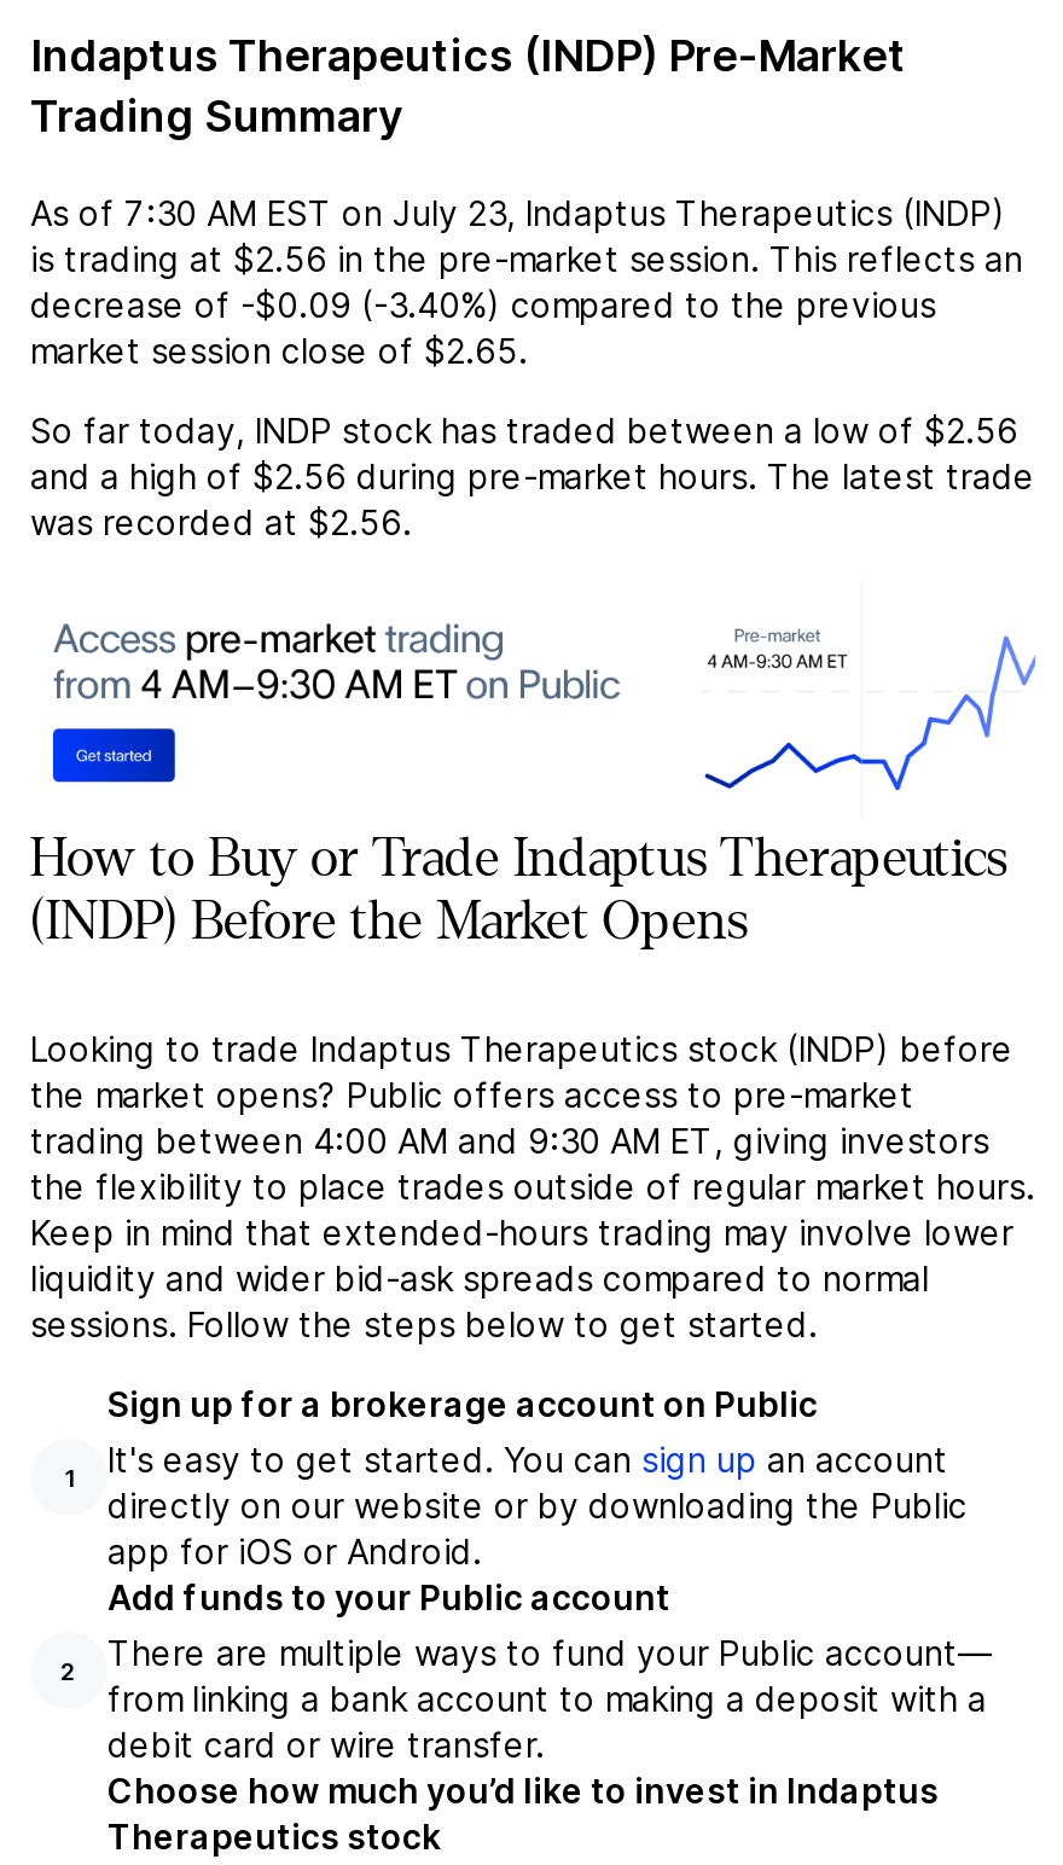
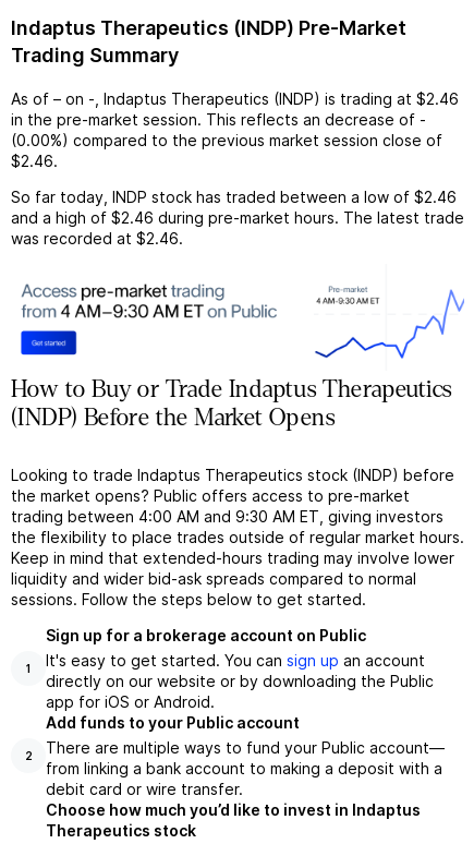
- As of 7:30 AM EST on July 23, Indaptus Therapeutics (INDP)
- is trading at $2.56 in the pre-market session. This reflects an
- decrease of -$0.09 (-3.40%) compared to the previous
- market session close of $2.65.
+ As of – on -, Indaptus Therapeutics (INDP) is trading at $2.46
+ in the pre-market session. This reflects an decrease of -
+ (0.00%) compared to the previous market session close of
+ $2.46.

- So far today, INDP stock has traded between a low of $2.56
- and a high of $2.56 during pre-market hours. The latest trade
- was recorded at $2.56.
+ So far today, INDP stock has traded between a low of $2.46
+ and a high of $2.46 during pre-market hours. The latest trade
+ was recorded at $2.46.
